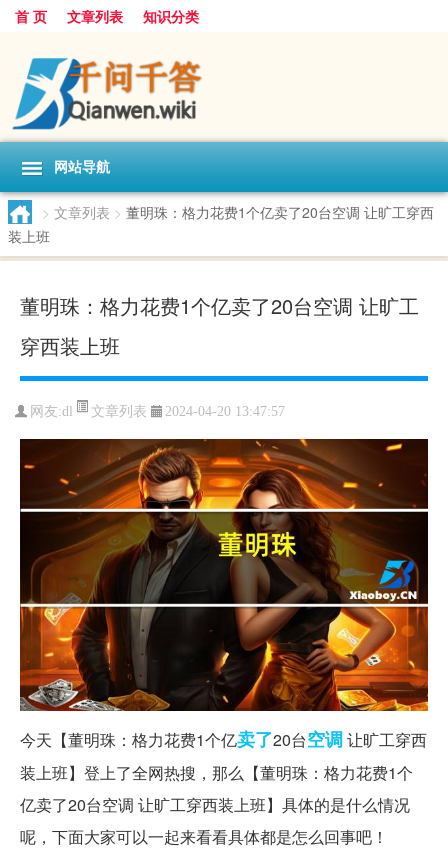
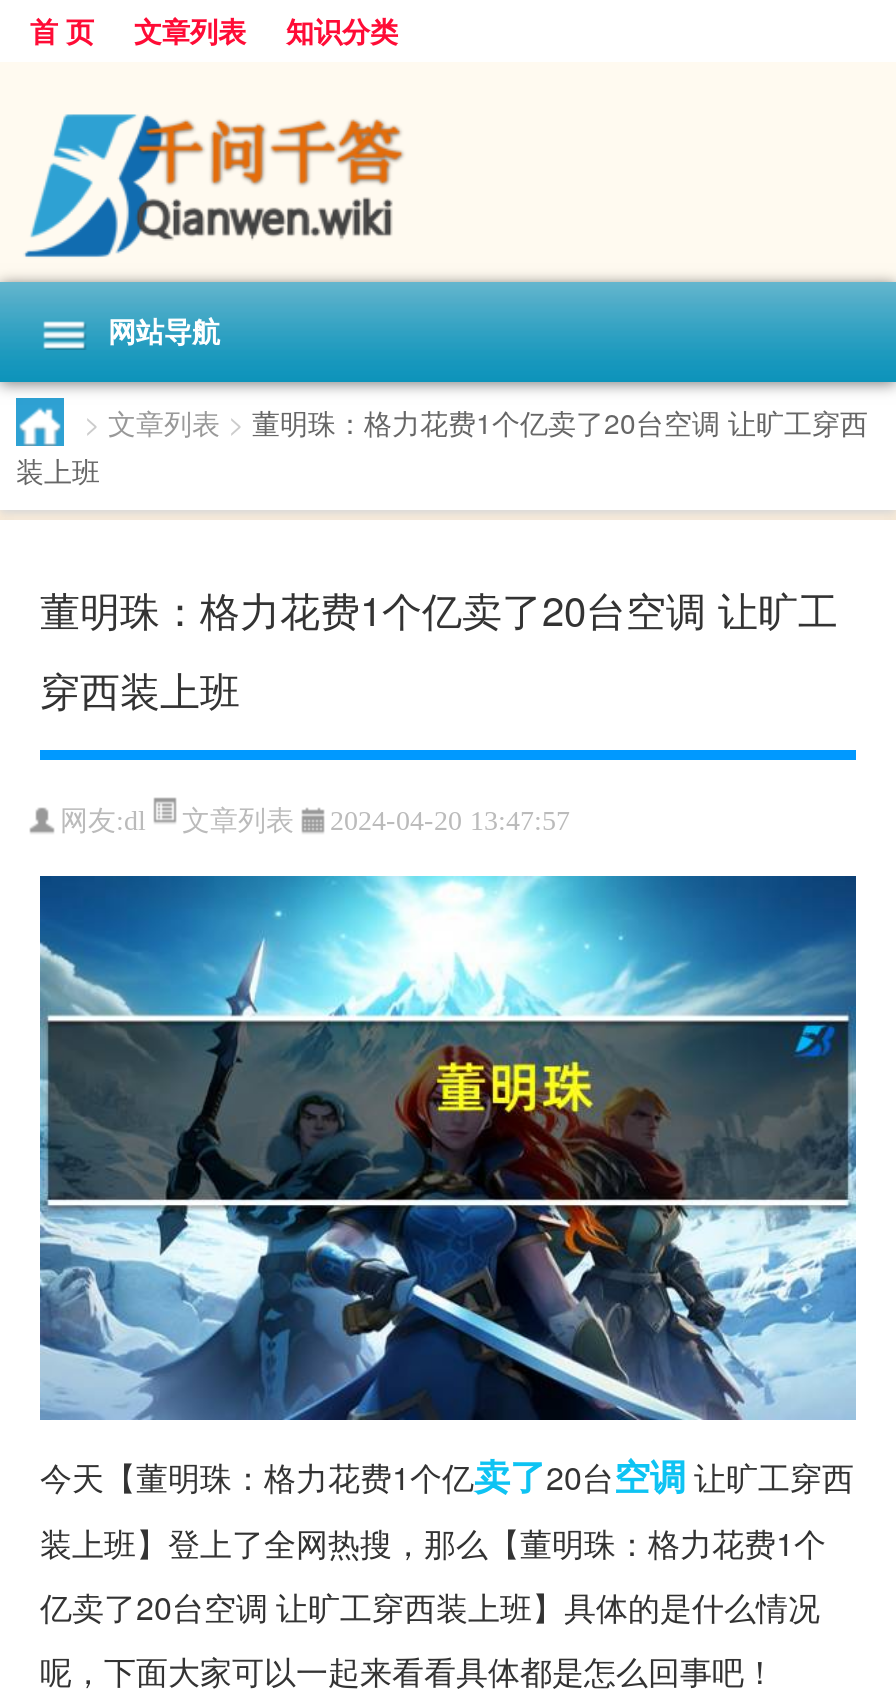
- [image]
+ [image]
